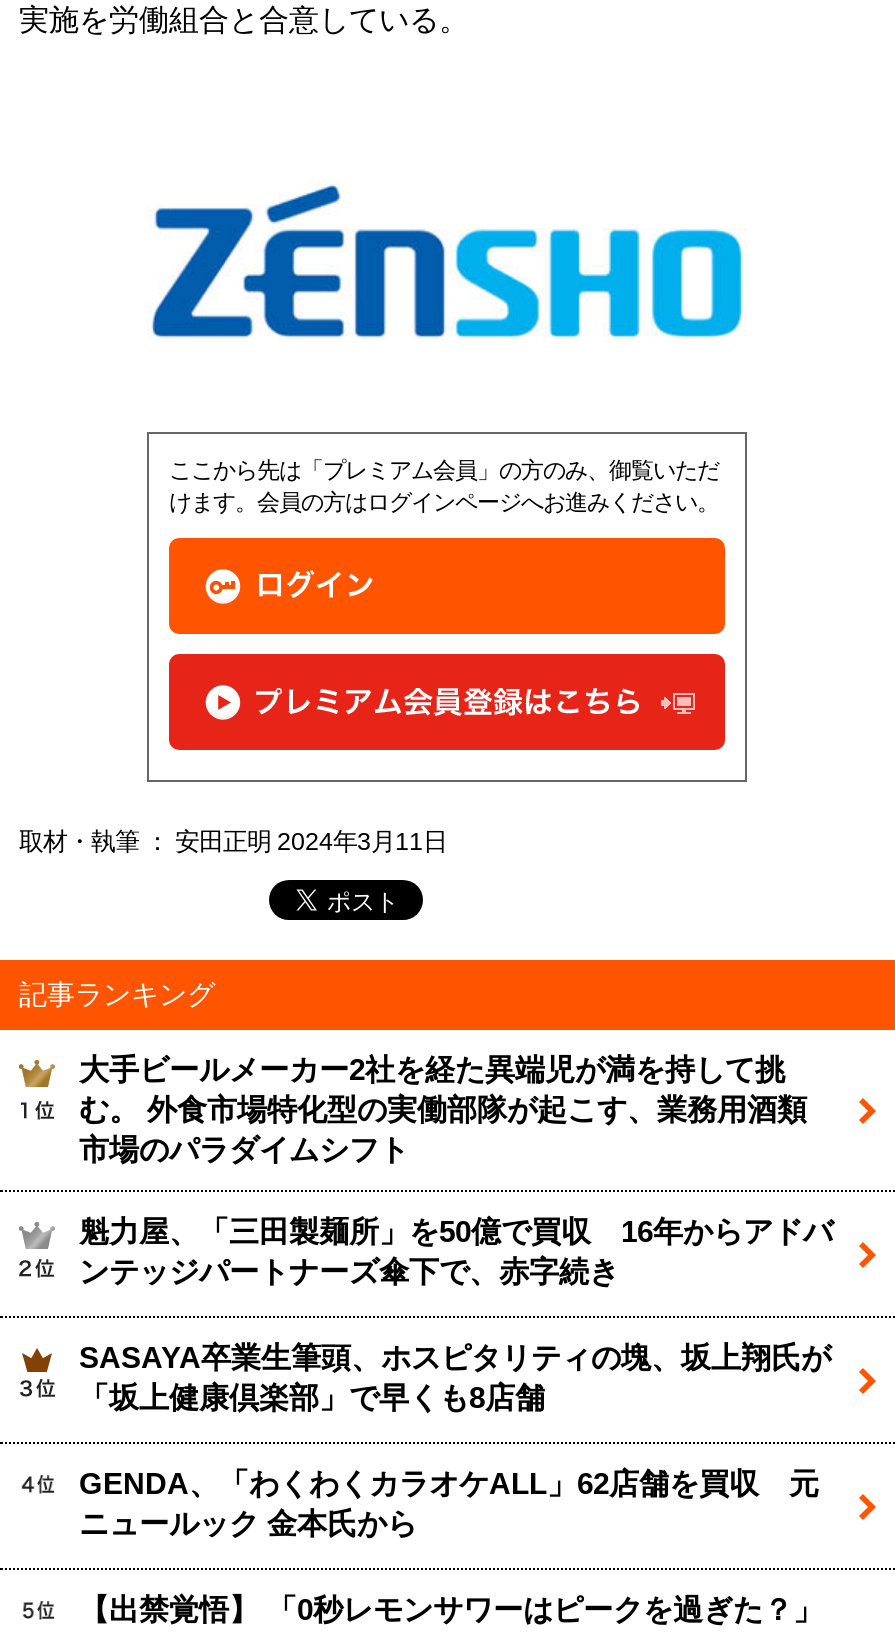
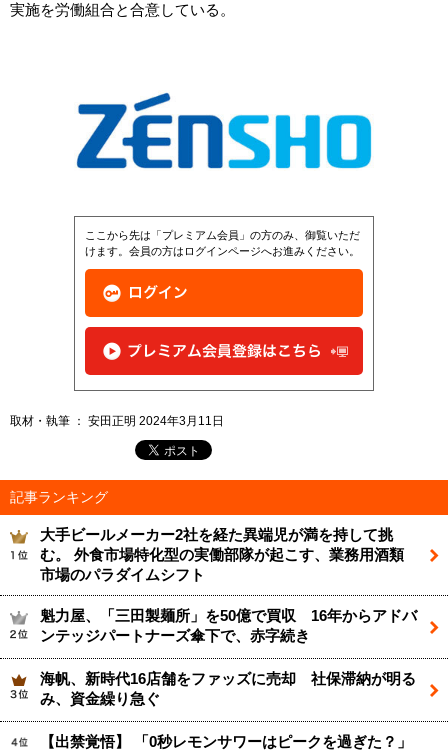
- SASAYA卒業生筆頭、ホスピタリティの塊、坂上翔氏が
- 「坂上健康倶楽部」で早くも8店舗
- GENDA、「わくわくカラオケALL」62店舗を買収 元
- ニュールック 金本氏から
+ 海帆、新時代16店舗をファッズに売却 社保滞納が明る
+ み、資金繰り急ぐ
